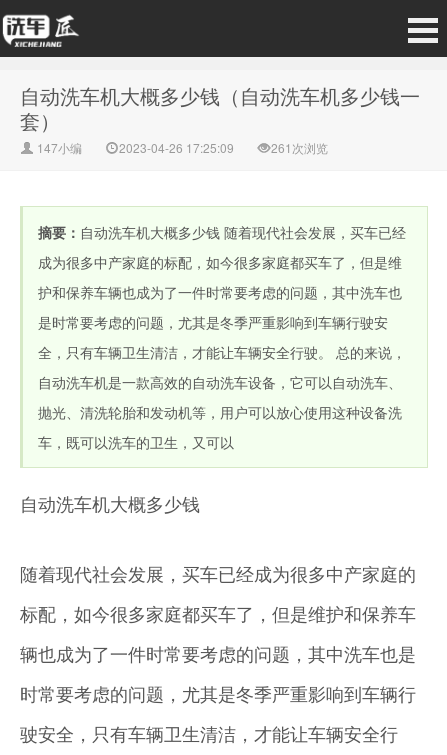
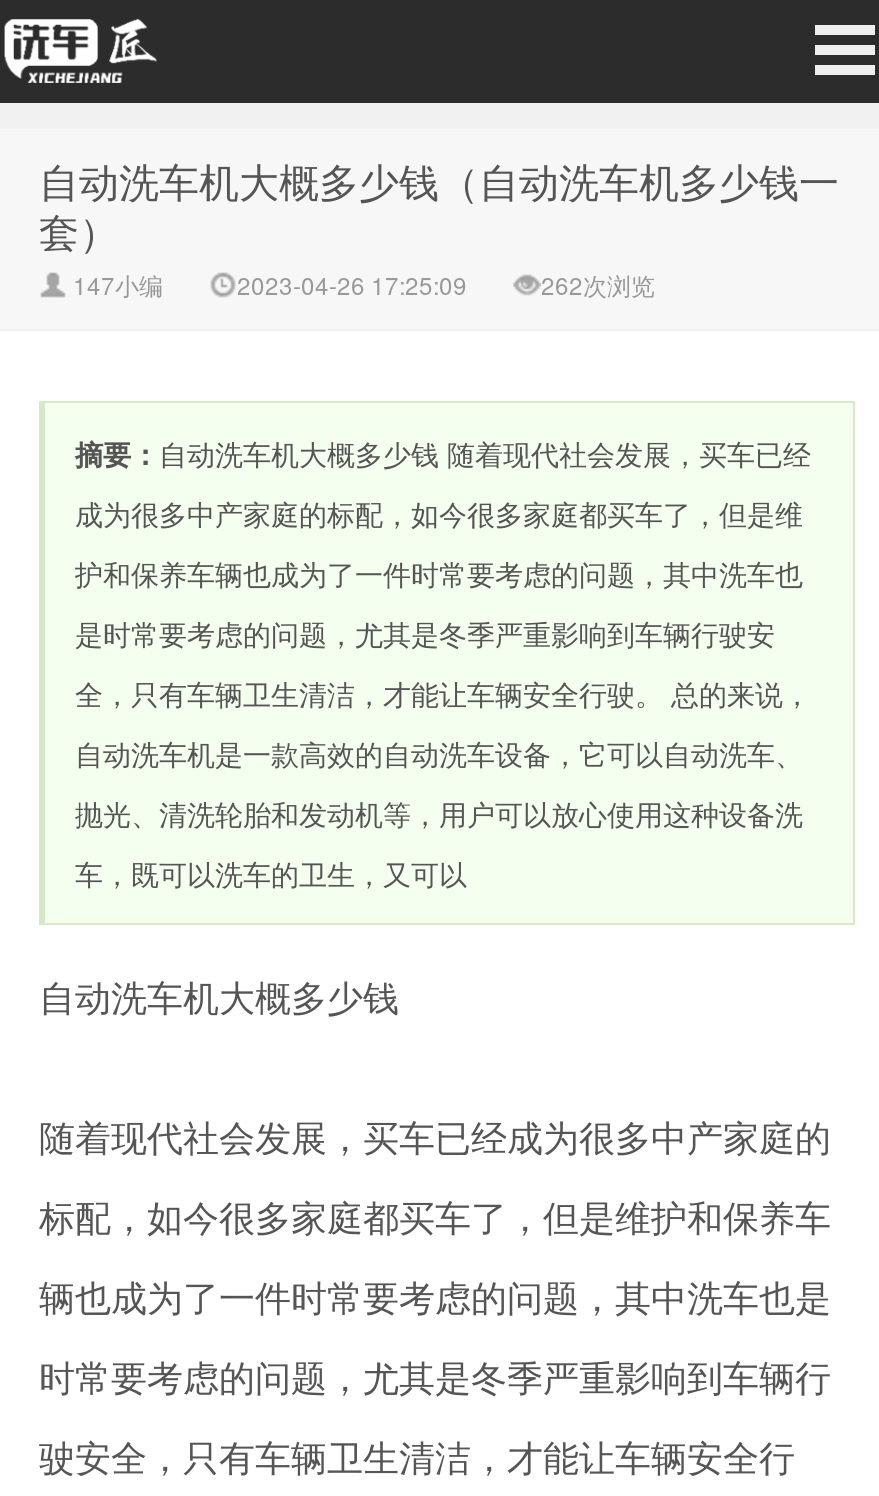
- 261次浏览
+ 262次浏览
